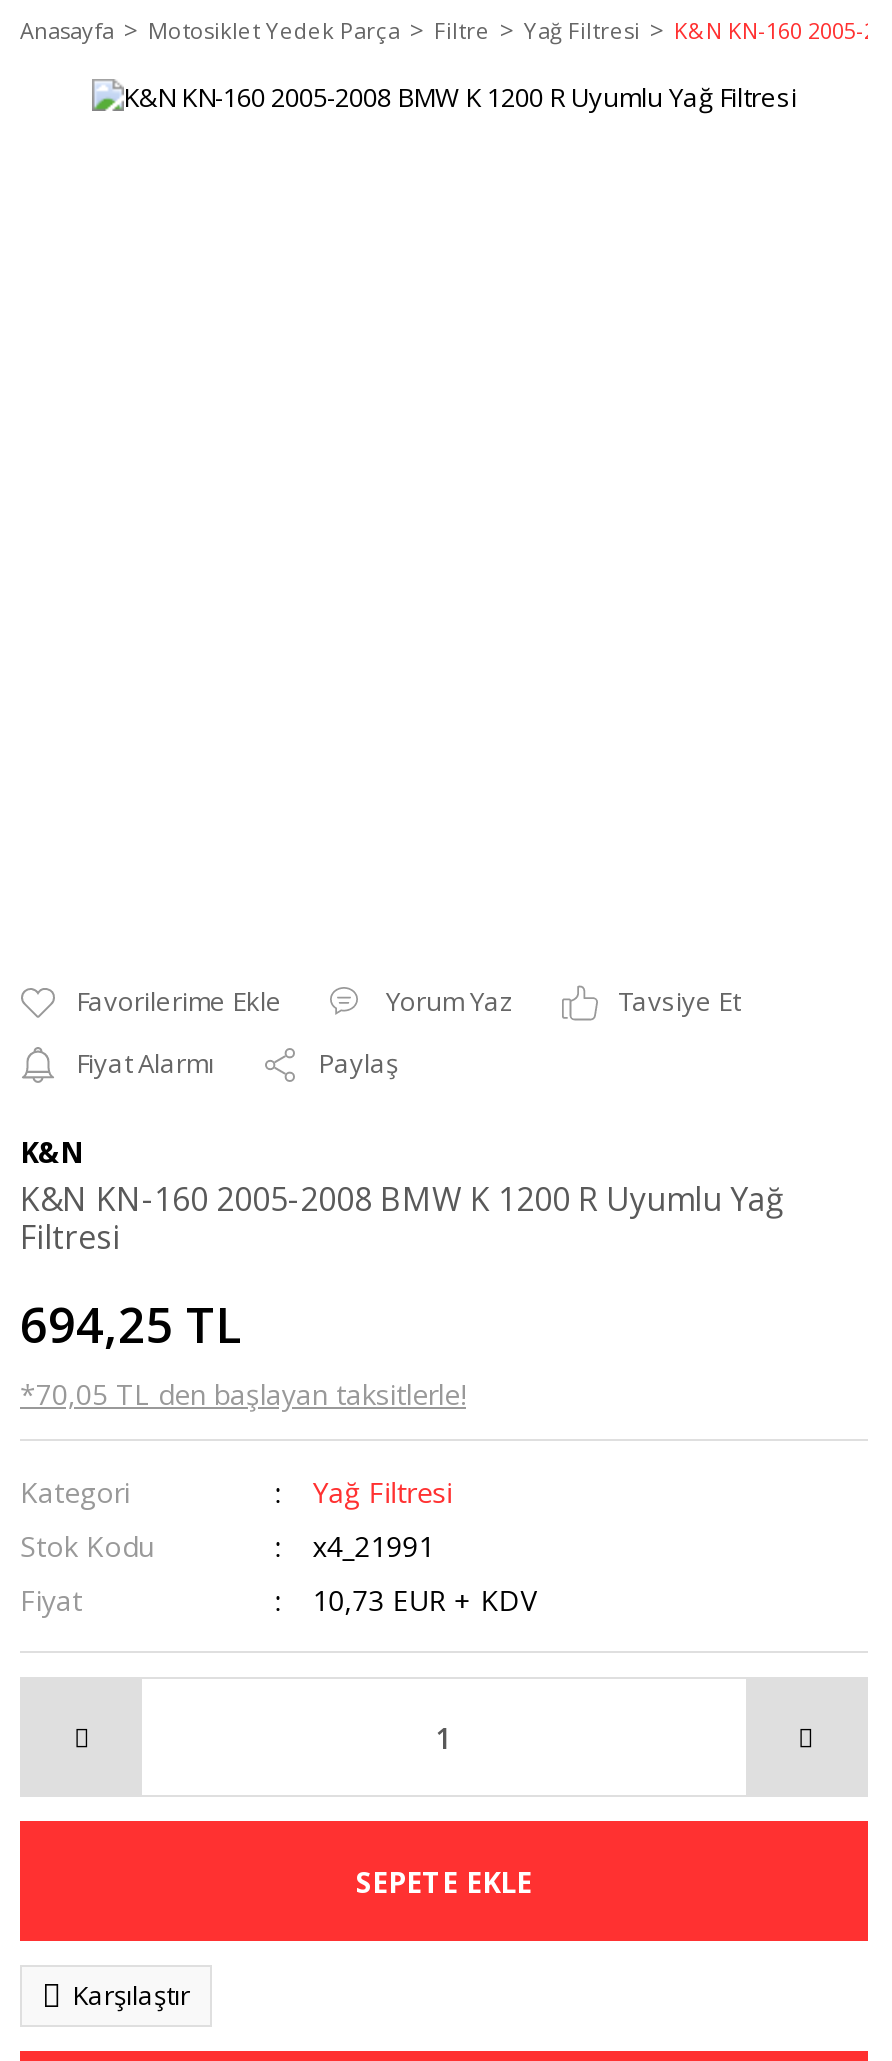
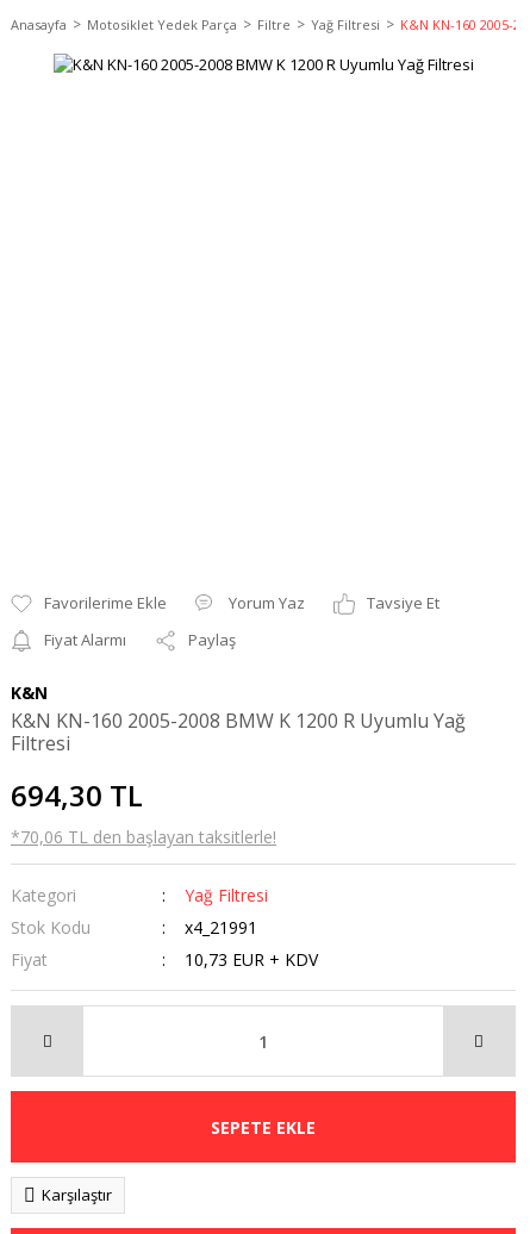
- 694,25 TL
+ 694,30 TL

- *70,05 TL den başlayan taksitlerle!
+ *70,06 TL den başlayan taksitlerle!
